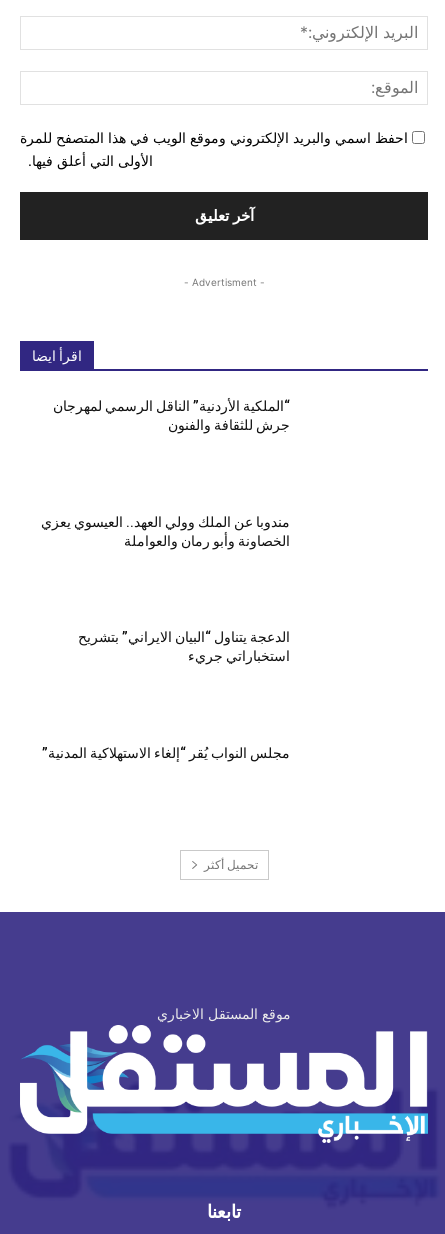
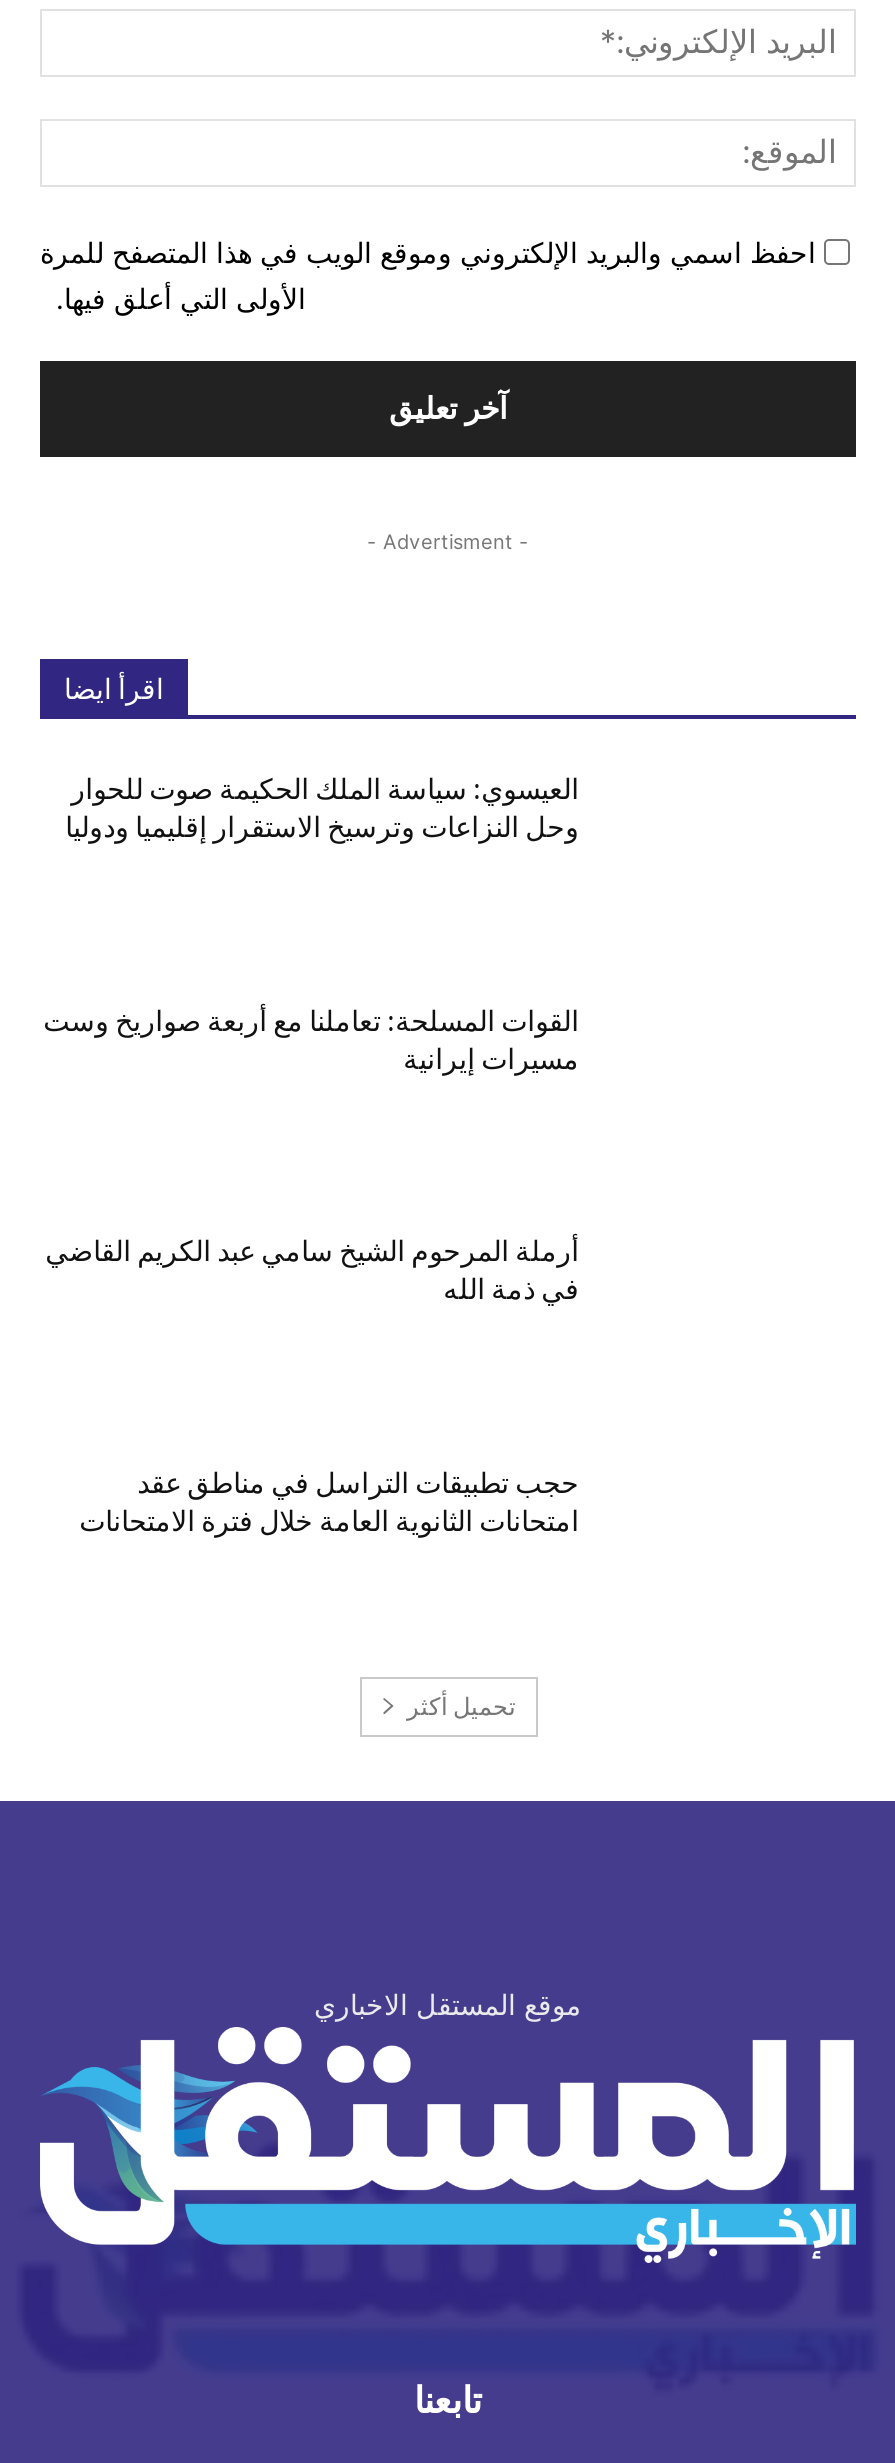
- “الملكية الأردنية” الناقل الرسمي لمهرجان
- جرش للثقافة والفنون
+ العيسوي: سياسة الملك الحكيمة صوت للحوار
+ وحل النزاعات وترسيخ الاستقرار إقليميا ودوليا

- مندوبا عن الملك وولي العهد.. العيسوي يعزي
- الخصاونة وأبو رمان والعواملة
+ القوات المسلحة: تعاملنا مع أربعة صواريخ وست
+ مسيرات إيرانية

- الدعجة يتناول “البيان الايراني” بتشريح
- استخباراتي جريء
+ أرملة المرحوم الشيخ سامي عبد الكريم القاضي
+ في ذمة الله

- مجلس النواب يُقر “إلغاء الاستهلاكية المدنية”
+ حجب تطبيقات التراسل في مناطق عقد
+ امتحانات الثانوية العامة خلال فترة الامتحانات
